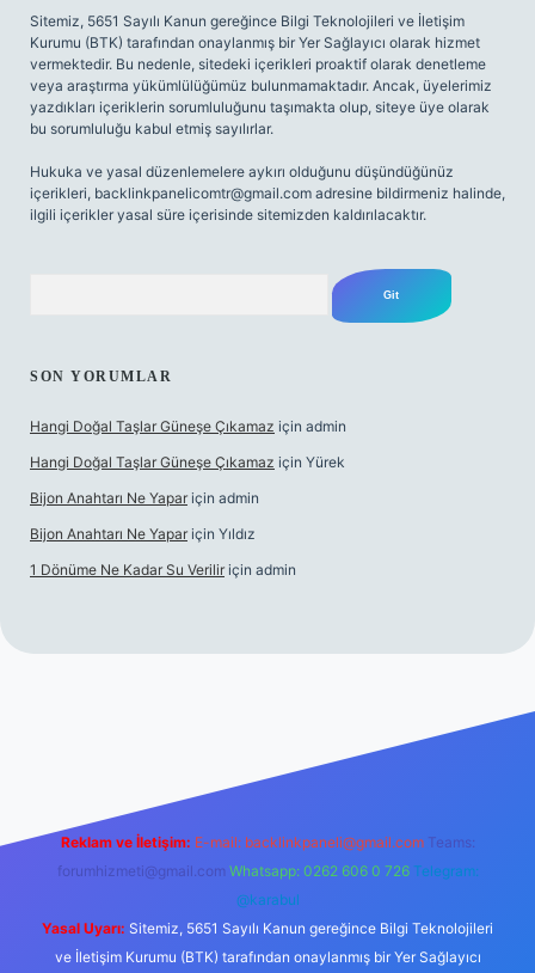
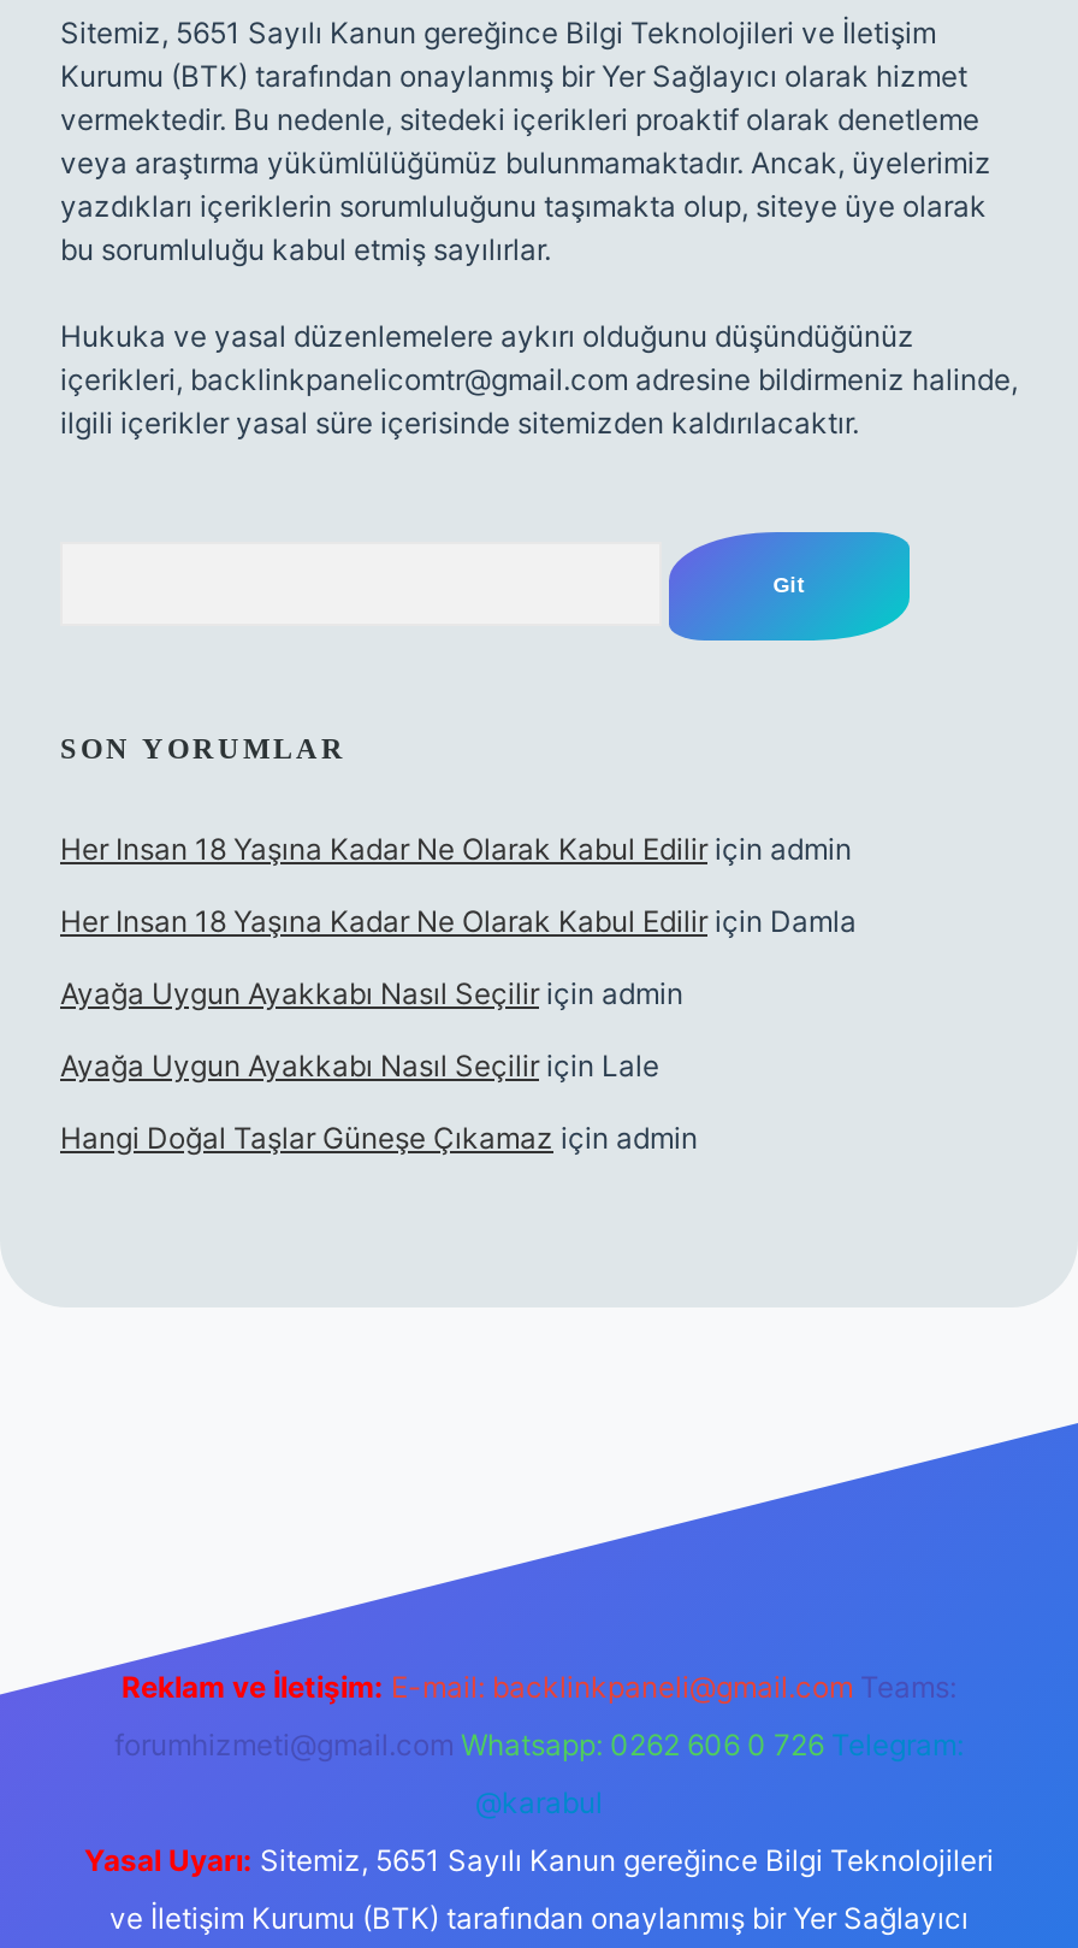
+ Her Insan 18 Yaşına Kadar Ne Olarak Kabul Edilir için admin
+ Her Insan 18 Yaşına Kadar Ne Olarak Kabul Edilir için Damla
+ Ayağa Uygun Ayakkabı Nasıl Seçilir için admin
+ Ayağa Uygun Ayakkabı Nasıl Seçilir için Lale

moved down: Hangi Doğal Taşlar Güneşe Çıkamaz için admin

- Hangi Doğal Taşlar Güneşe Çıkamaz için Yürek
- Bijon Anahtarı Ne Yapar için admin
- Bijon Anahtarı Ne Yapar için Yıldız
- 1 Dönüme Ne Kadar Su Verilir için admin
